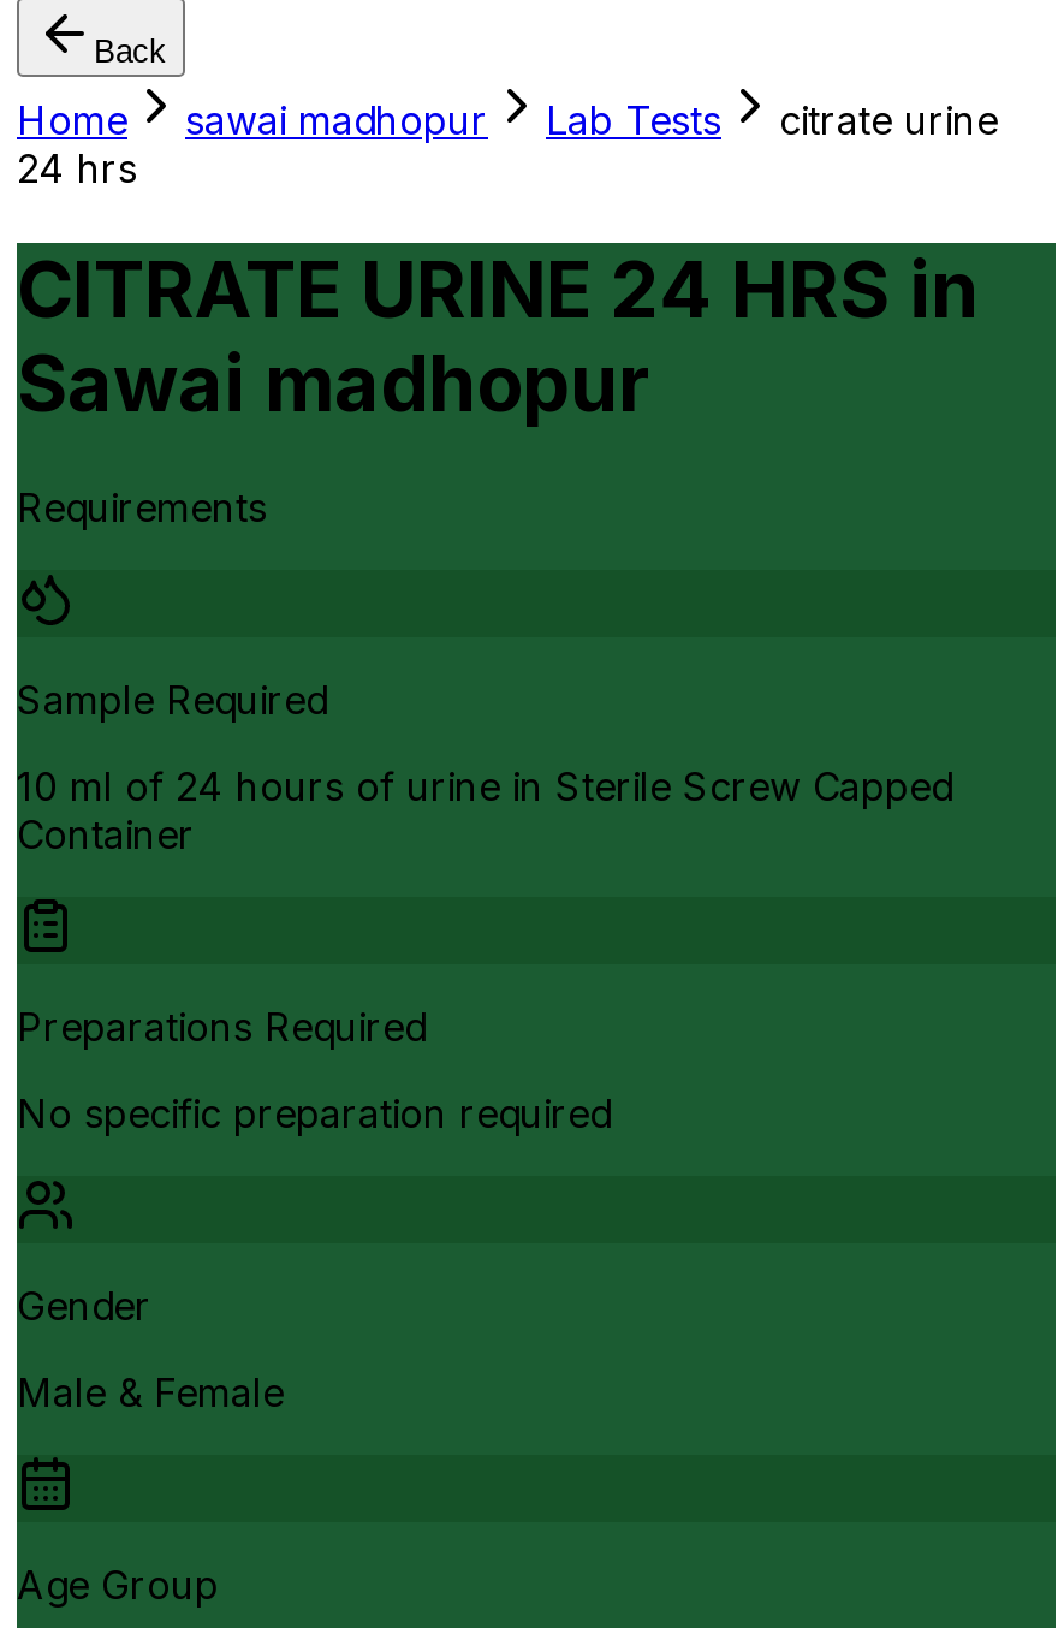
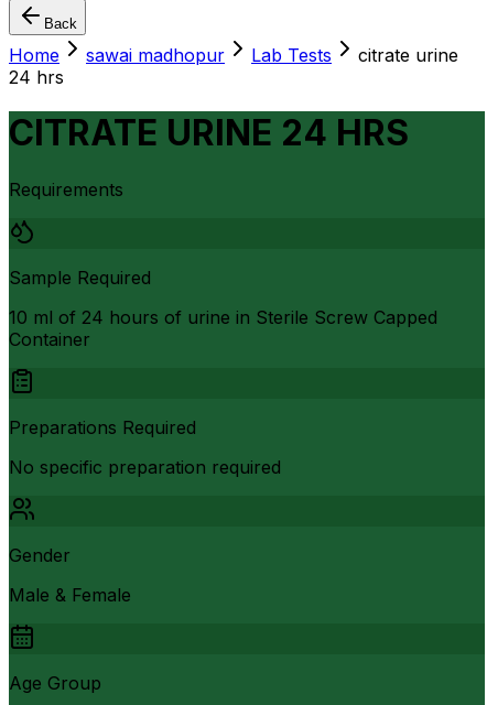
- CITRATE URINE 24 HRS in
- Sawai madhopur
+ CITRATE URINE 24 HRS
